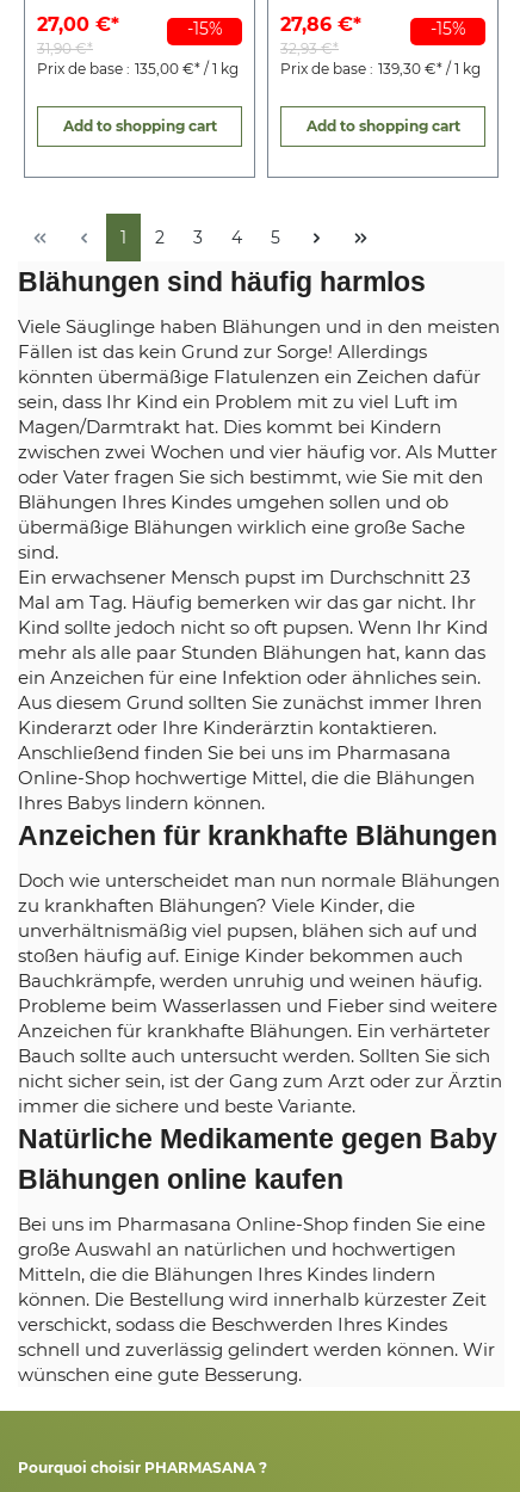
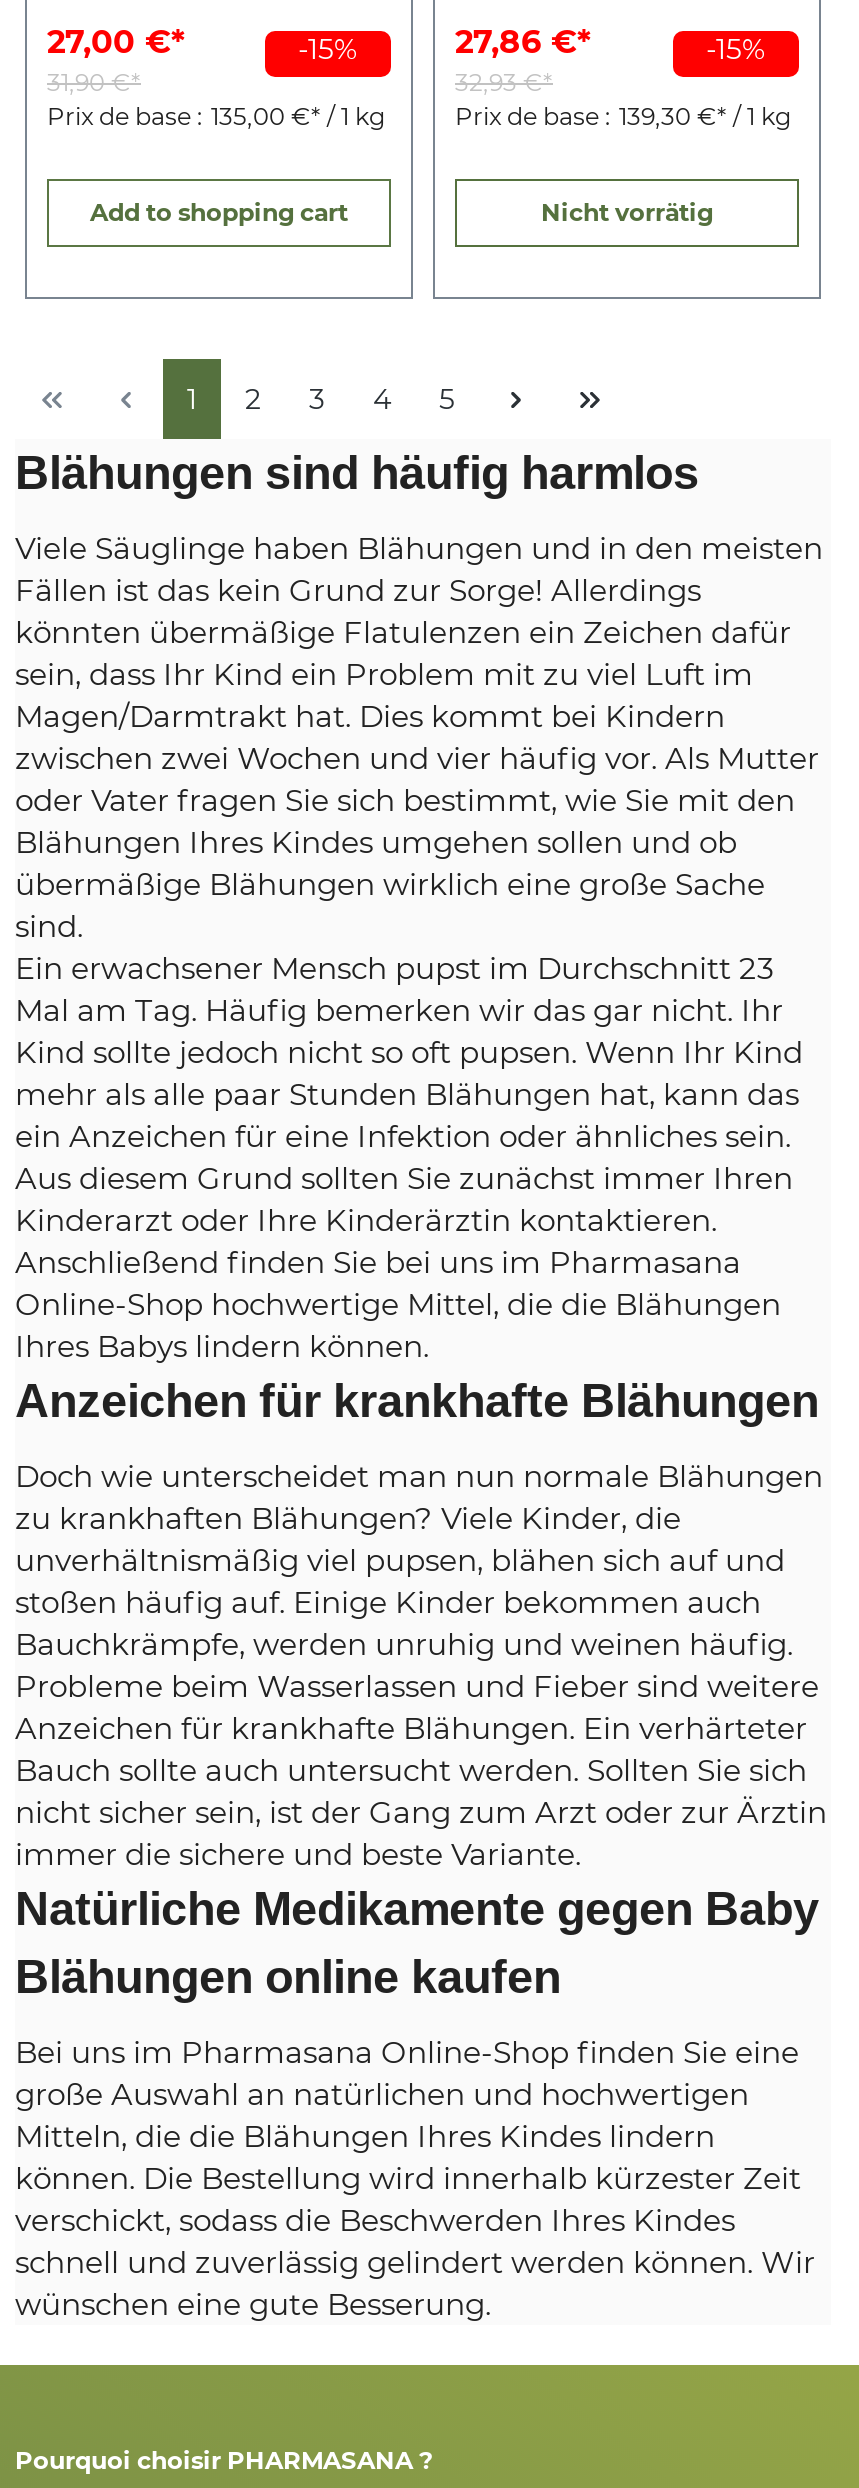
- Add to shopping cart
+ Nicht vorrätig
